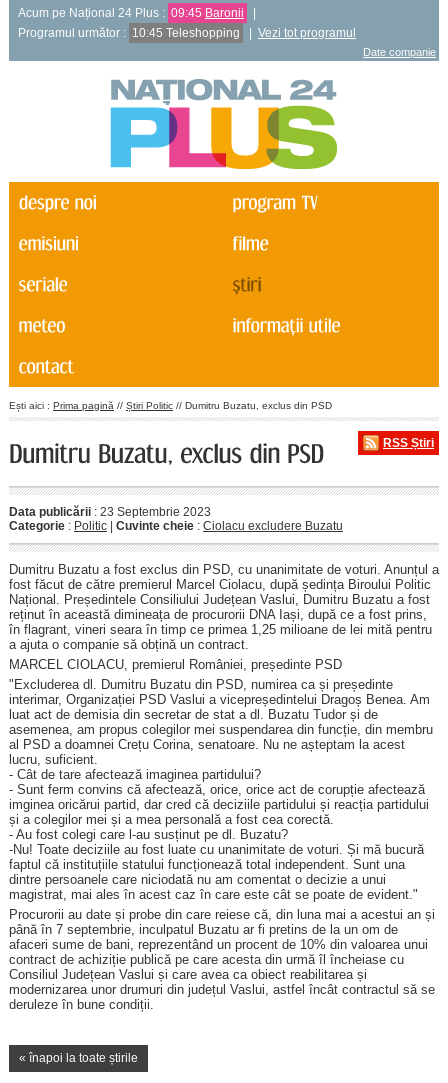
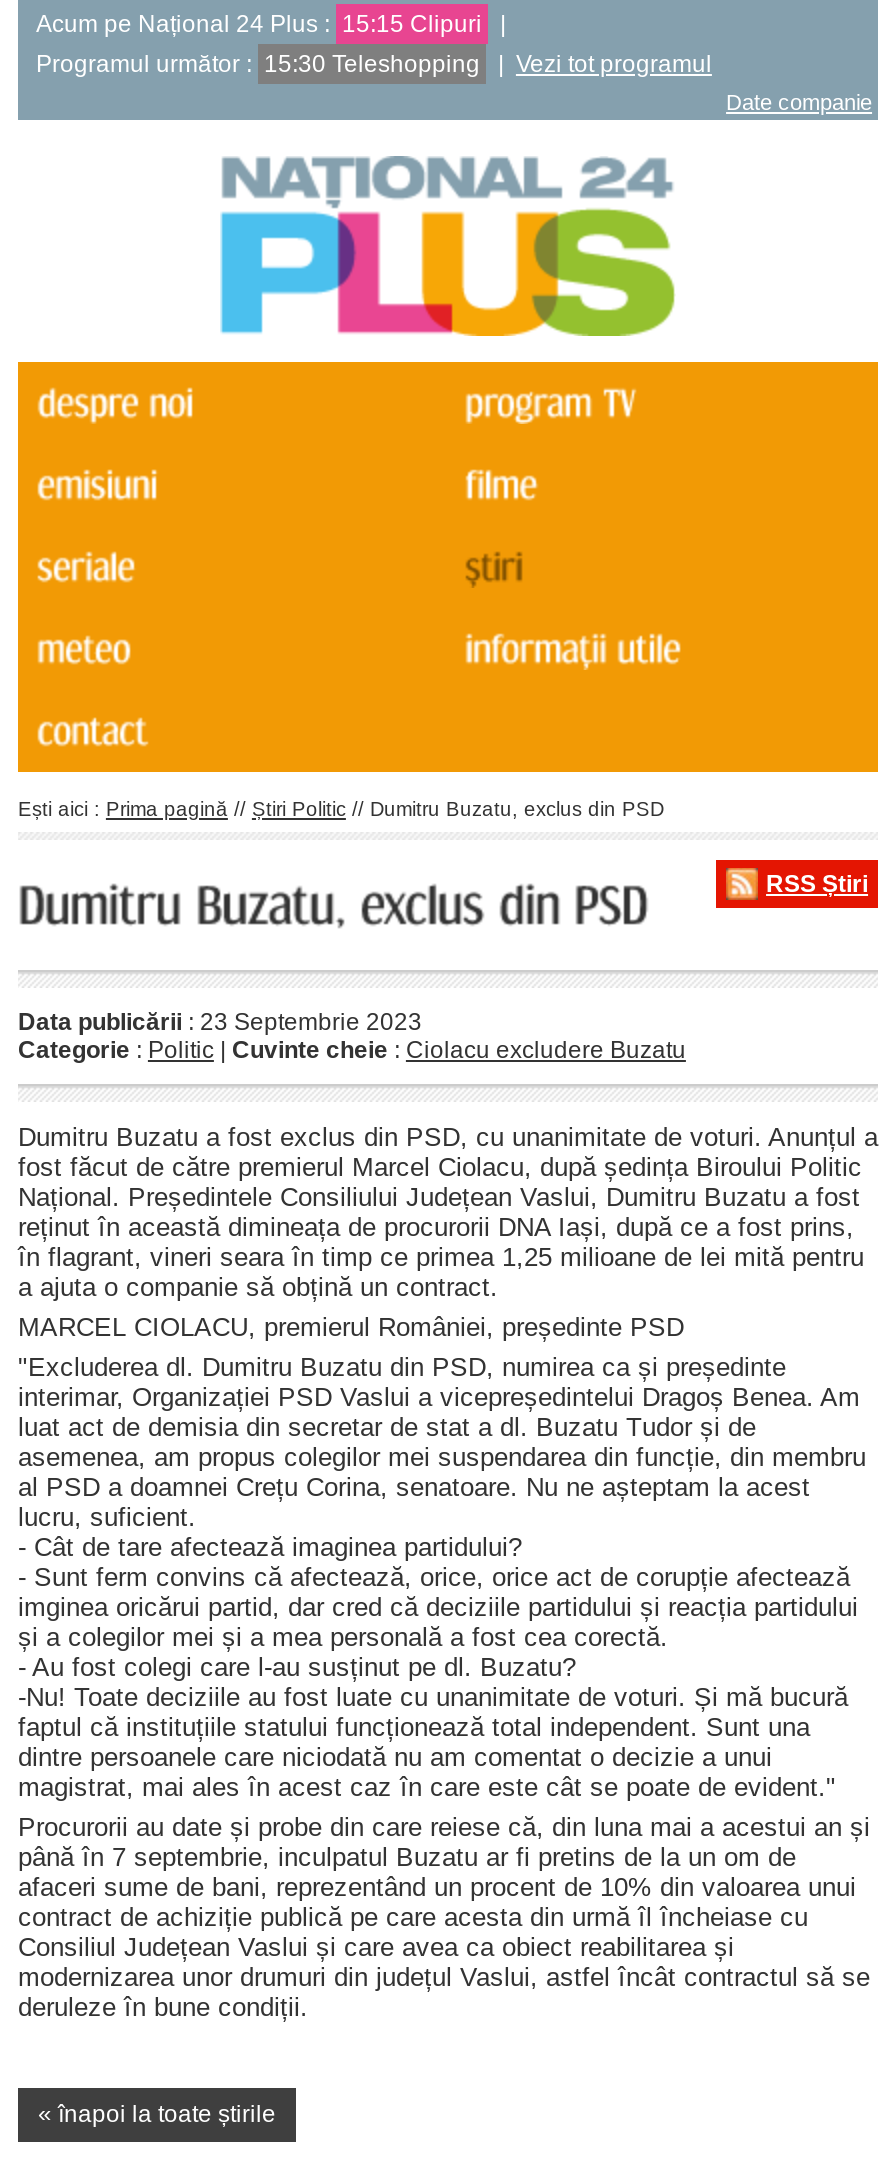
- Acum pe Național 24 Plus : 09:45 Baronii
+ Acum pe Național 24 Plus : 15:15 Clipuri

- Programul următor : 10:45 Teleshopping
+ Programul următor : 15:30 Teleshopping
